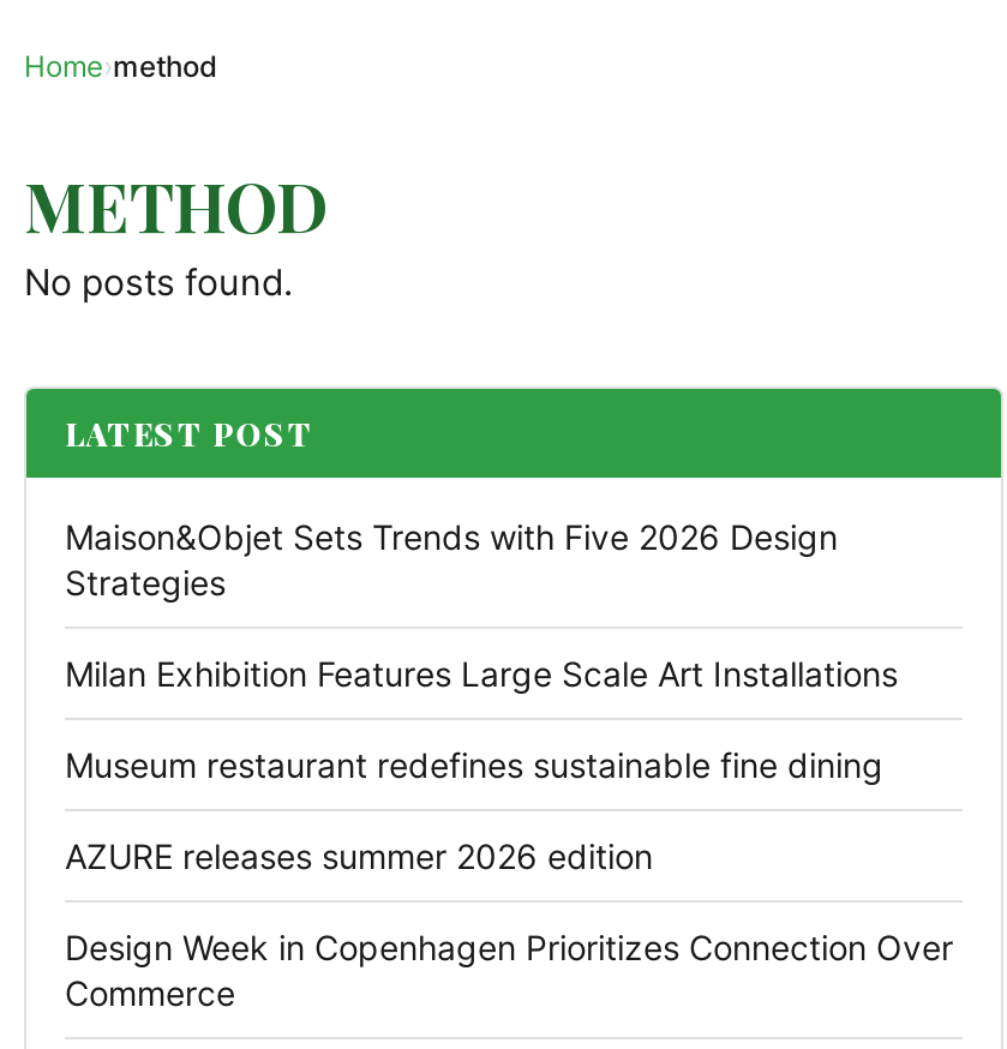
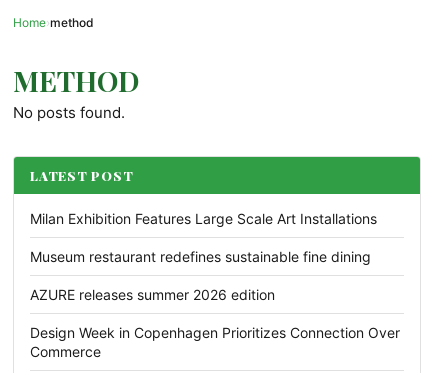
- Maison&Objet Sets Trends with Five 2026 Design
- Strategies
